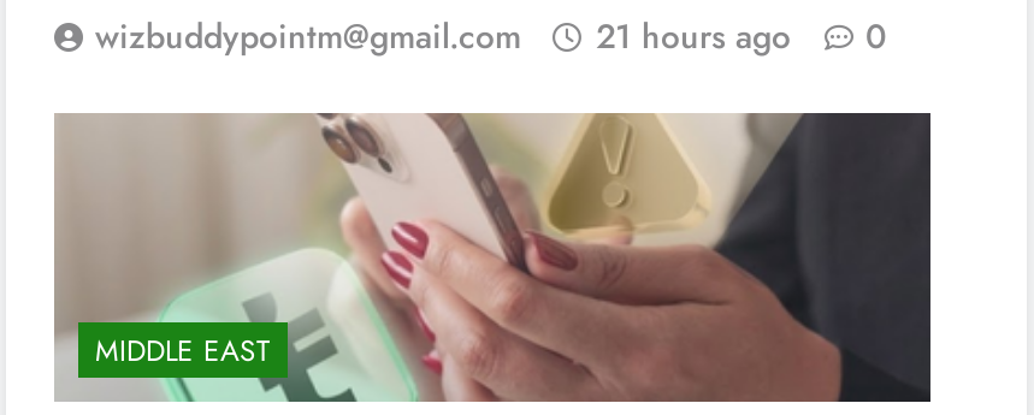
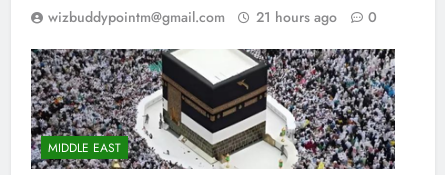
- [image]
+ [image]
